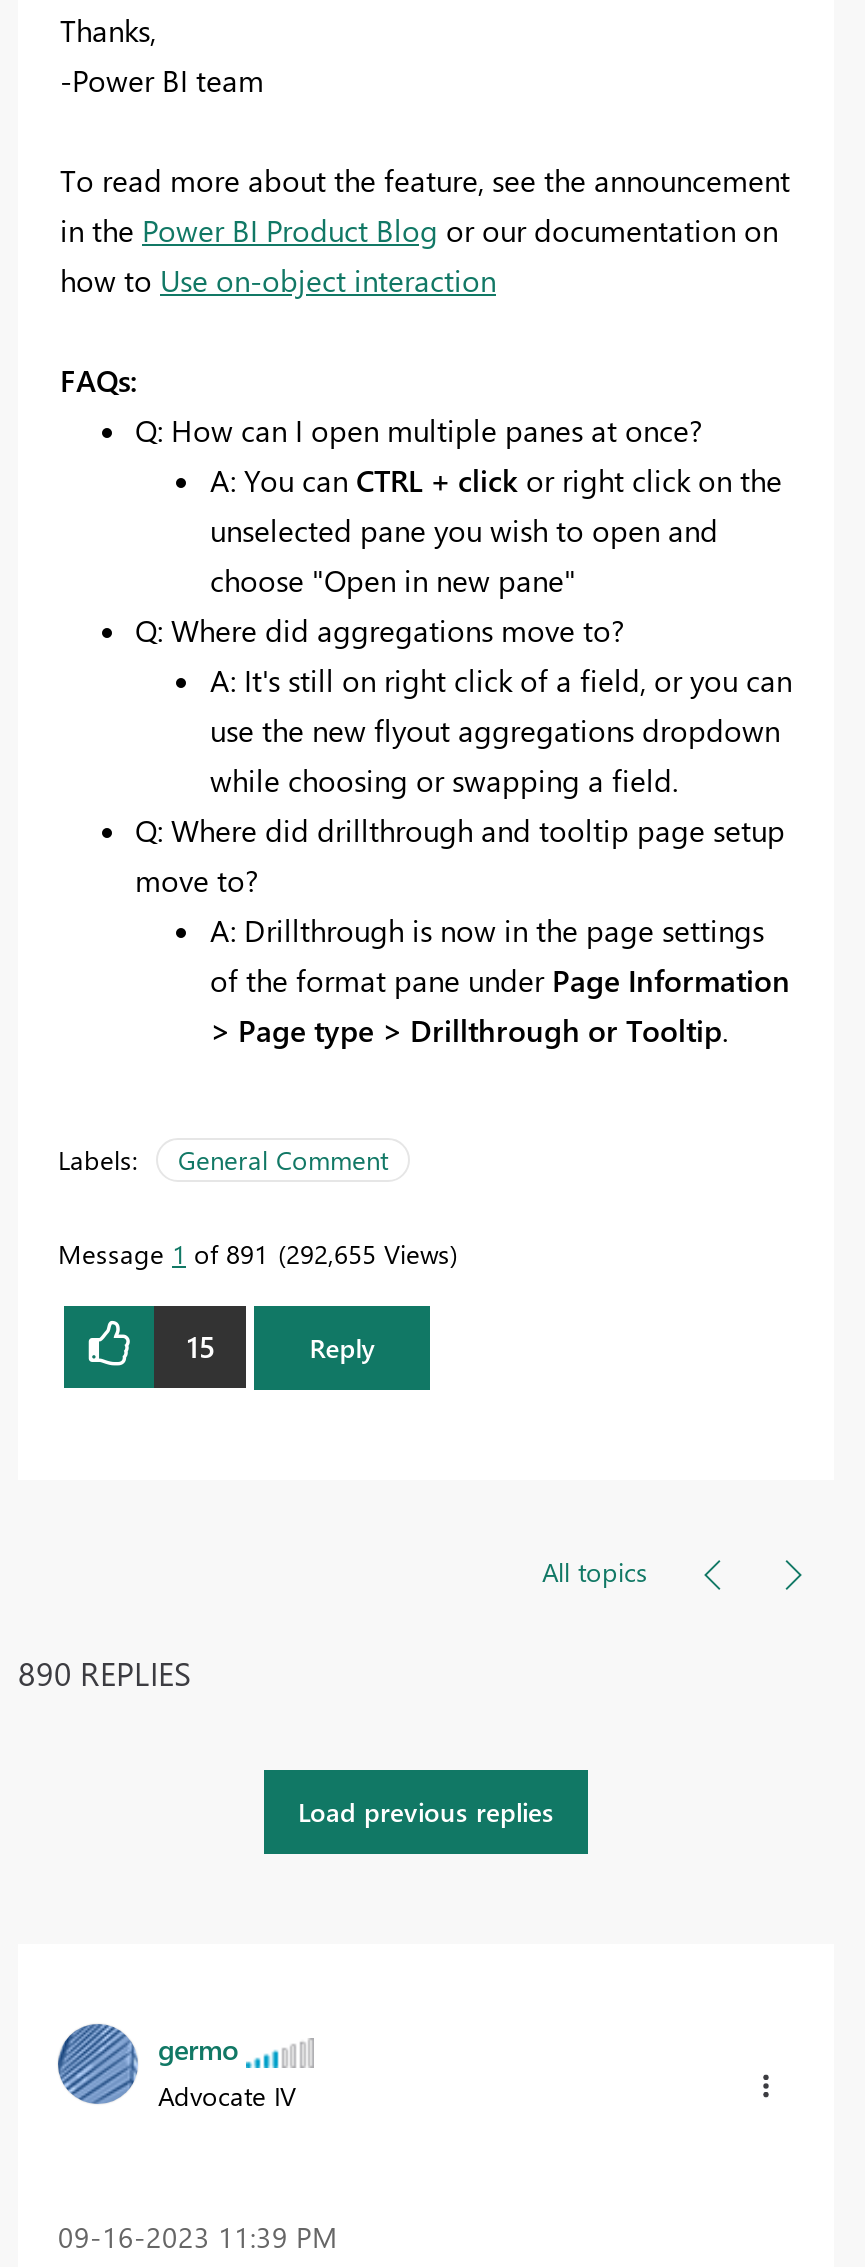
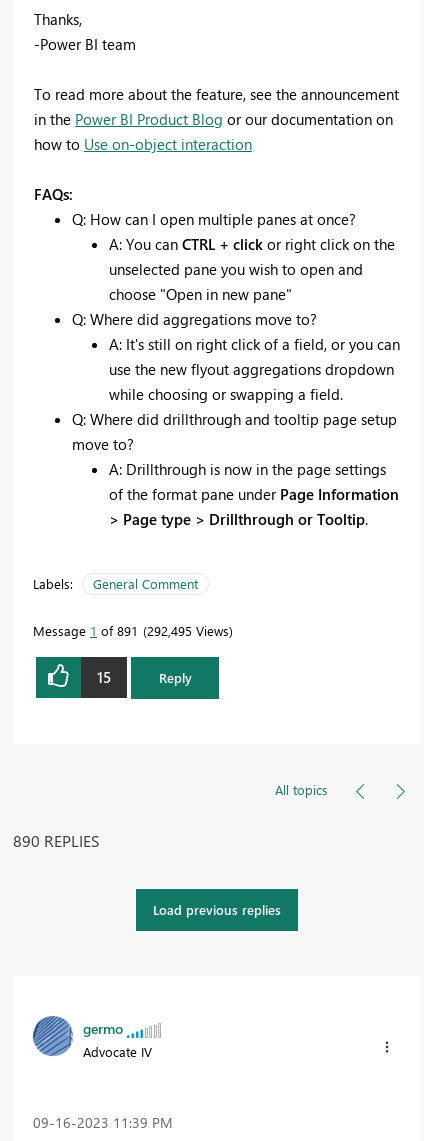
- Message 1 of 891 292,655 Views
+ Message 1 of 891 292,495 Views
